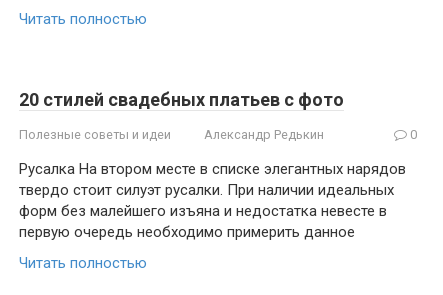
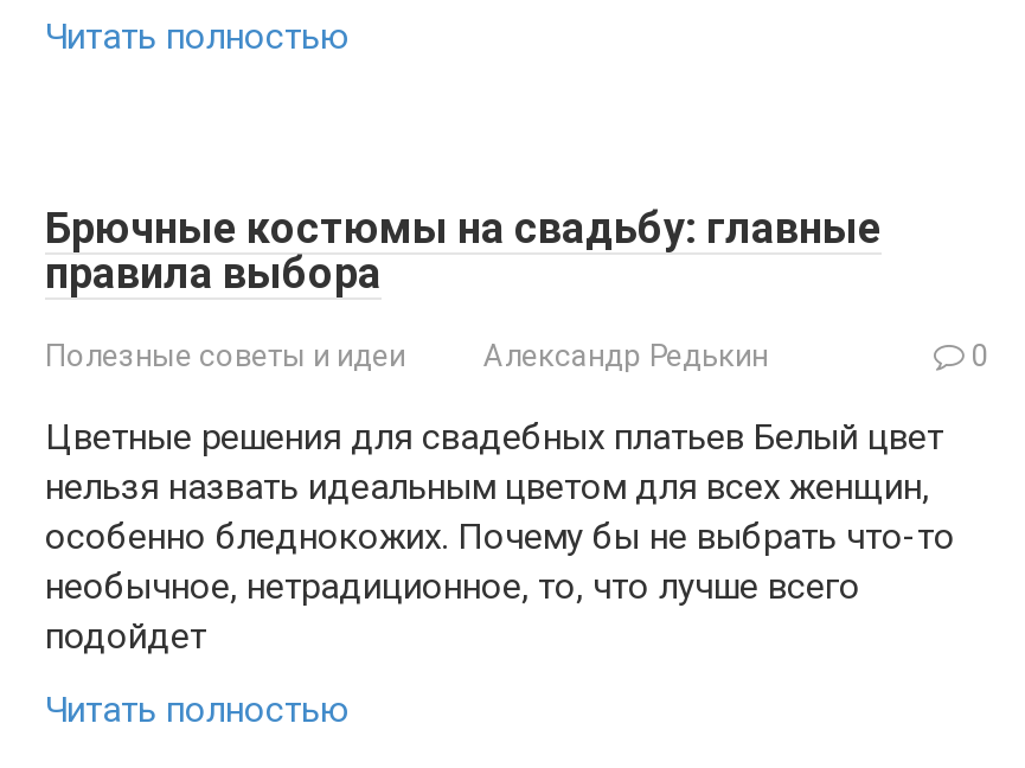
- 20 стилей свадебных платьев с фото
+ Брючные костюмы на свадьбу: главные
+ правила выбора

- Русалка На втором месте в списке элегантных нарядов
- твердо стоит силуэт русалки. При наличии идеальных
- форм без малейшего изъяна и недостатка невесте в
- первую очередь необходимо примерить данное
+ Цветные решения для свадебных платьев Белый цвет
+ нельзя назвать идеальным цветом для всех женщин,
+ особенно бледнокожих. Почему бы не выбрать что-то
+ необычное, нетрадиционное, то, что лучше всего
+ подойдет
